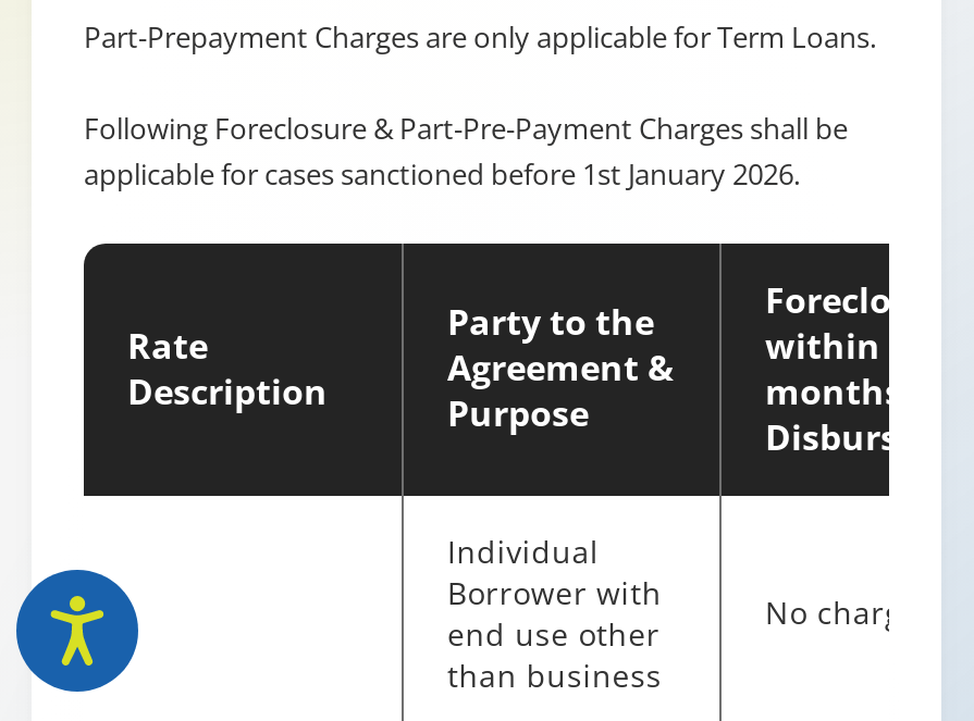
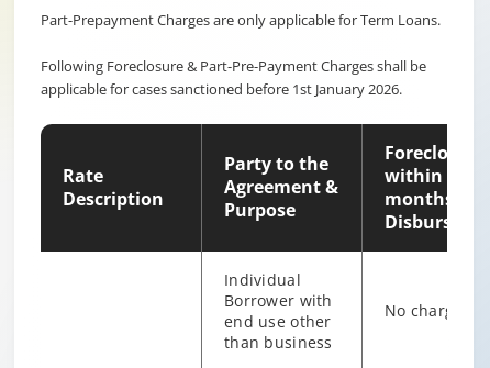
- [image]
